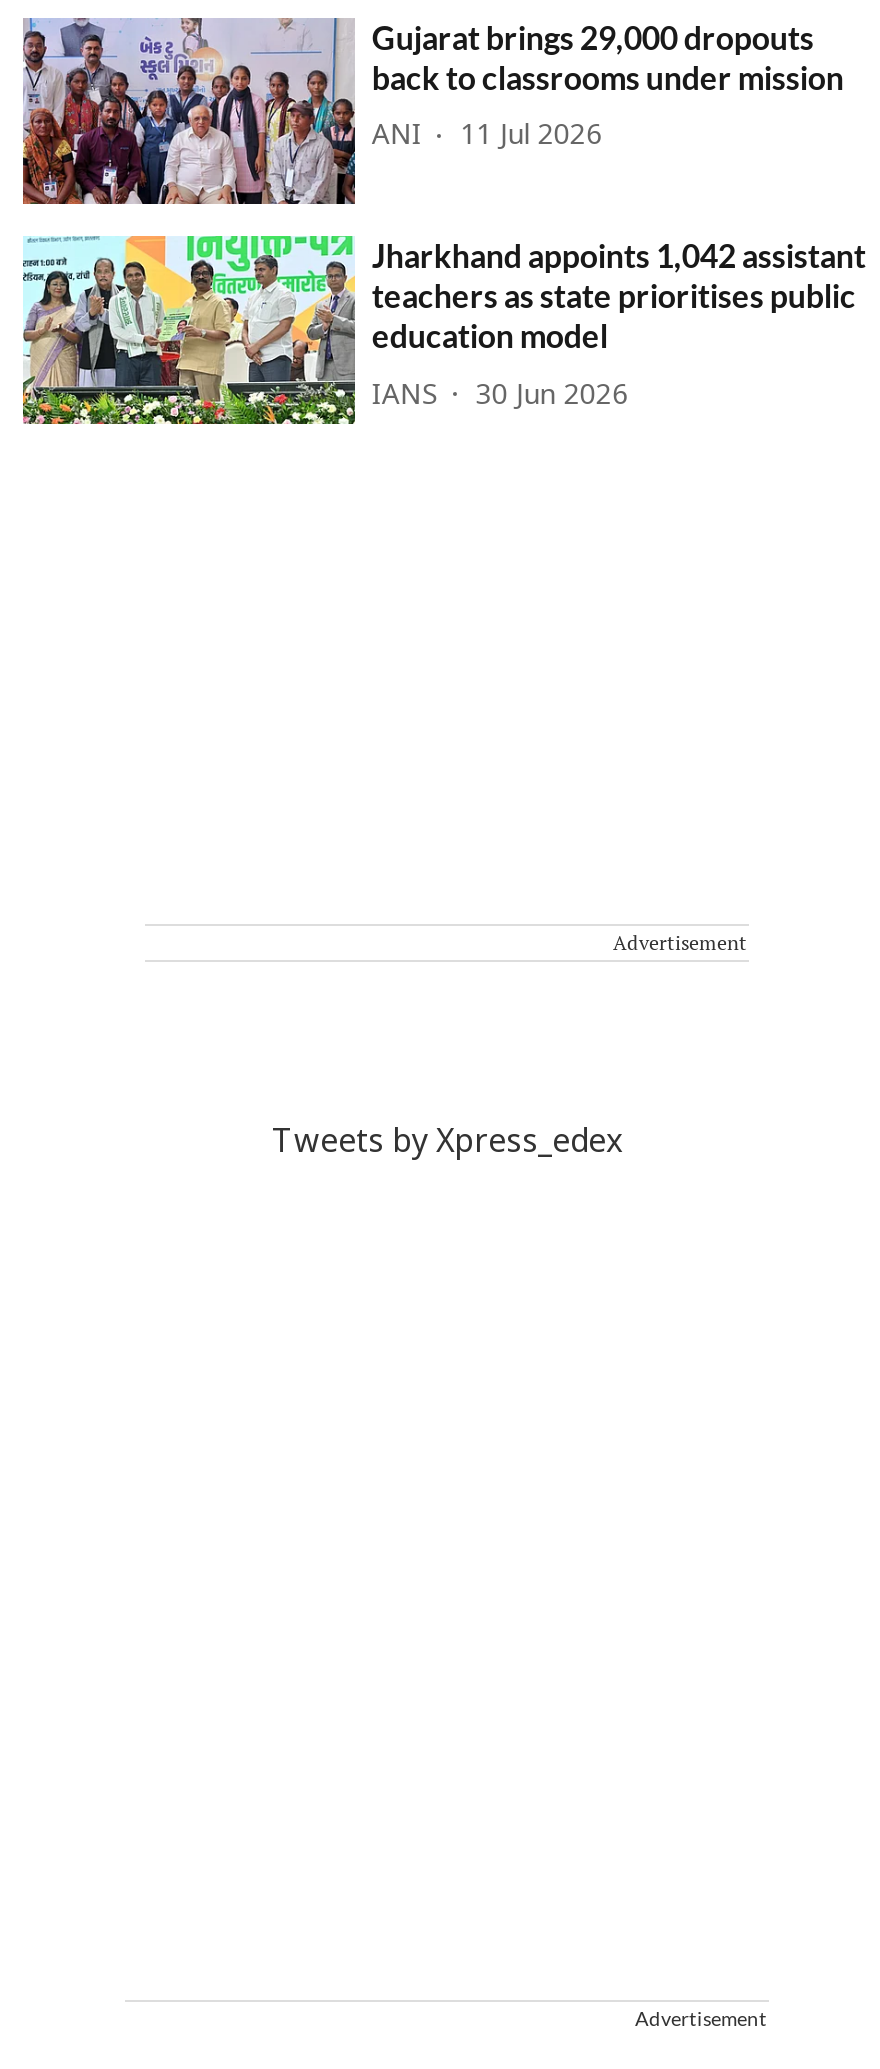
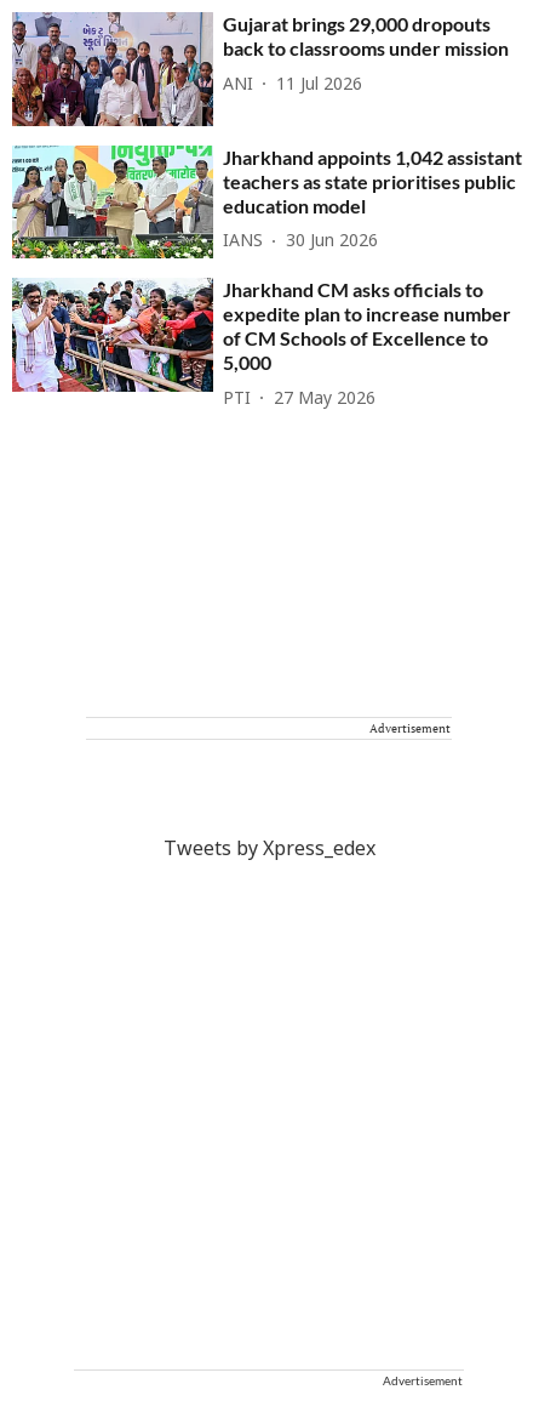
+ [image]
+ Jharkhand CM asks officials to
+ expedite plan to increase number
+ of CM Schools of Excellence to
+ 5,000
+ PTI
+ 27 May 2026
